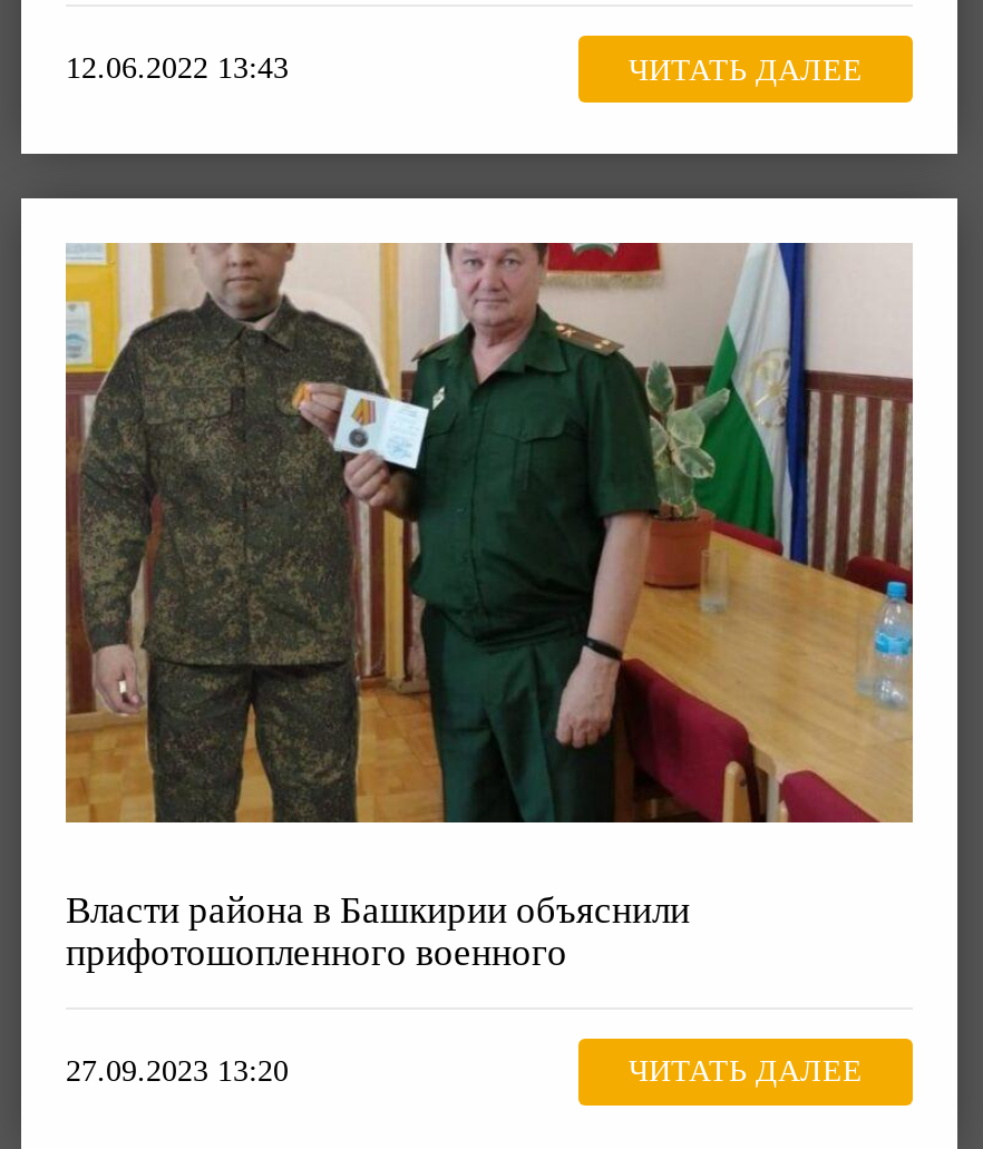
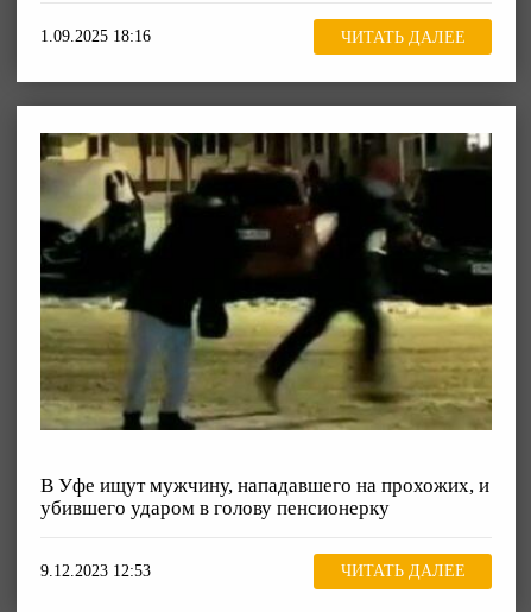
- 12.06.2022 13:43
+ 1.09.2025 18:16

- [image]
- Власти района в Башкирии объяснили
- прифотошопленного военного
+ [image]
+ В Уфе ищут мужчину, нападавшего на прохожих, и
+ убившего ударом в голову пенсионерку

- 27.09.2023 13:20
+ 9.12.2023 12:53
